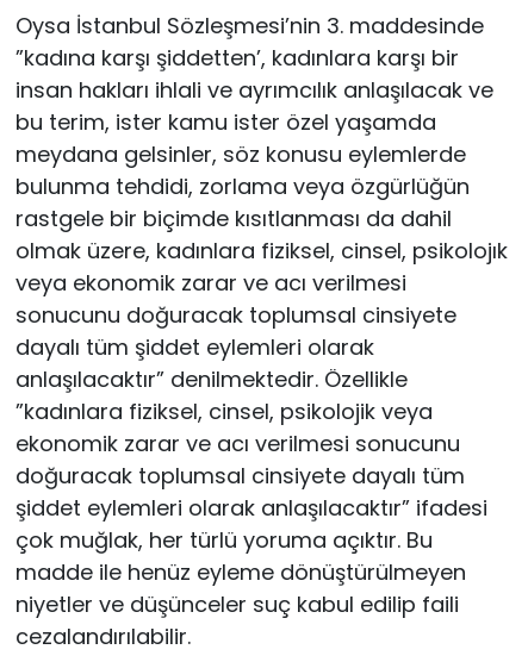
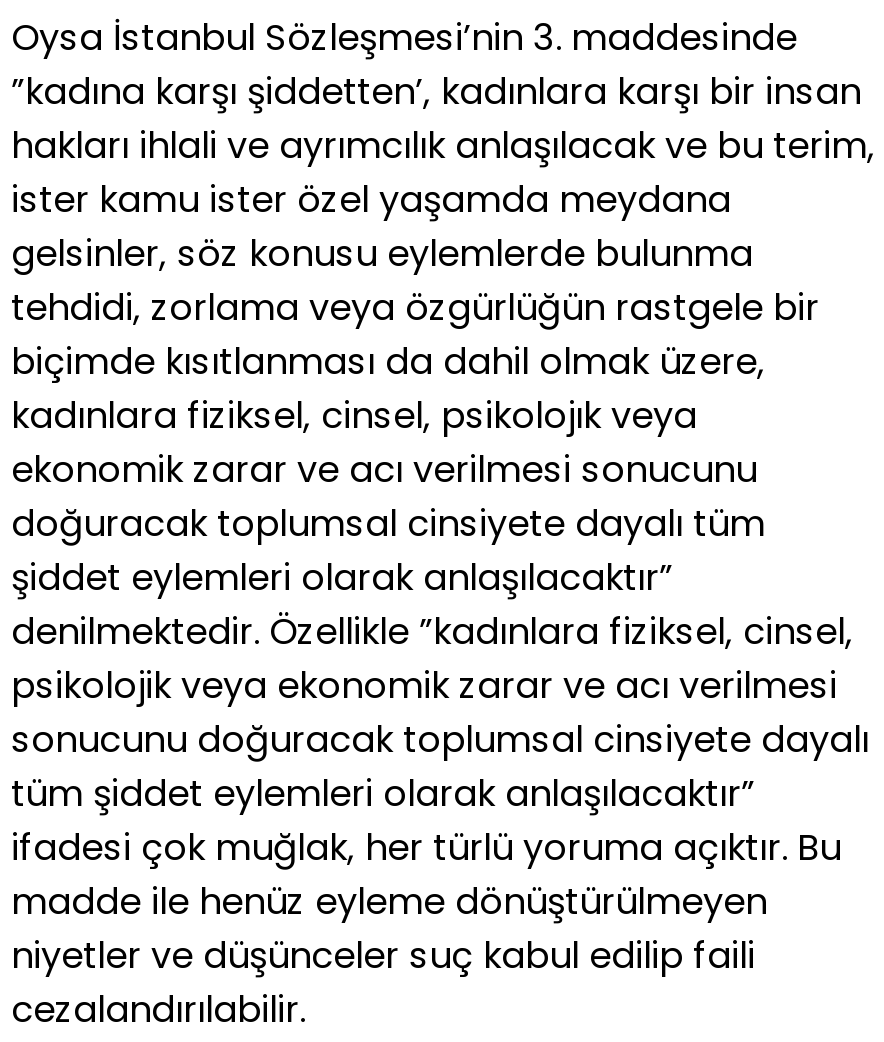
- ”kadına karşı şiddetten’, kadınlara karşı bir
- insan hakları ihlali ve ayrımcılık anlaşılacak ve
- bu terim, ister kamu ister özel yaşamda
- meydana gelsinler, söz konusu eylemlerde
- bulunma tehdidi, zorlama veya özgürlüğün
- rastgele bir biçimde kısıtlanması da dahil
- olmak üzere, kadınlara fiziksel, cinsel, psikolojık
- veya ekonomik zarar ve acı verilmesi
- sonucunu doğuracak toplumsal cinsiyete
- dayalı tüm şiddet eylemleri olarak
- anlaşılacaktır” denilmektedir. Özellikle
- ”kadınlara fiziksel, cinsel, psikolojik veya
+ ”kadına karşı şiddetten’, kadınlara karşı bir insan
+ hakları ihlali ve ayrımcılık anlaşılacak ve bu terim,
+ ister kamu ister özel yaşamda meydana
+ gelsinler, söz konusu eylemlerde bulunma
+ tehdidi, zorlama veya özgürlüğün rastgele bir
+ biçimde kısıtlanması da dahil olmak üzere,
+ kadınlara fiziksel, cinsel, psikolojık veya

moved up: ekonomik zarar ve acı verilmesi sonucunu | doğuracak toplumsal cinsiyete dayalı tüm

- şiddet eylemleri olarak anlaşılacaktır” ifadesi
- çok muğlak, her türlü yoruma açıktır. Bu
+ şiddet eylemleri olarak anlaşılacaktır”
+ denilmektedir. Özellikle ”kadınlara fiziksel, cinsel,
+ psikolojik veya ekonomik zarar ve acı verilmesi
+ sonucunu doğuracak toplumsal cinsiyete dayalı
+ tüm şiddet eylemleri olarak anlaşılacaktır”
+ ifadesi çok muğlak, her türlü yoruma açıktır. Bu
